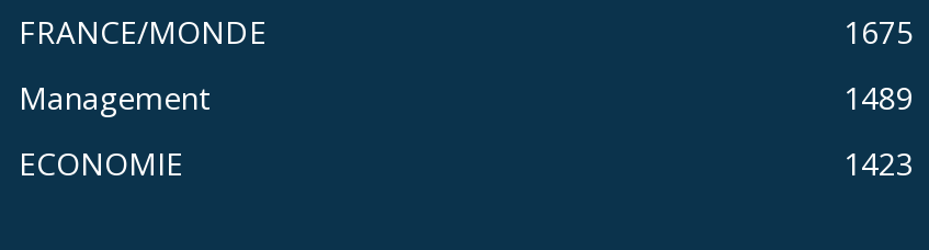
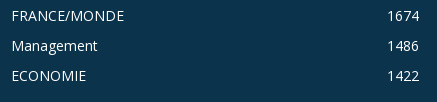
- 1675
+ 1674

- 1489
+ 1486

- 1423
+ 1422
